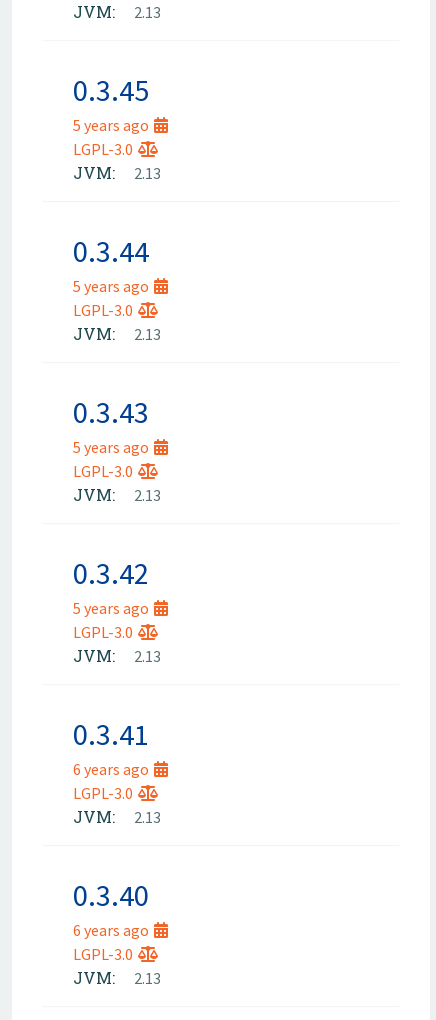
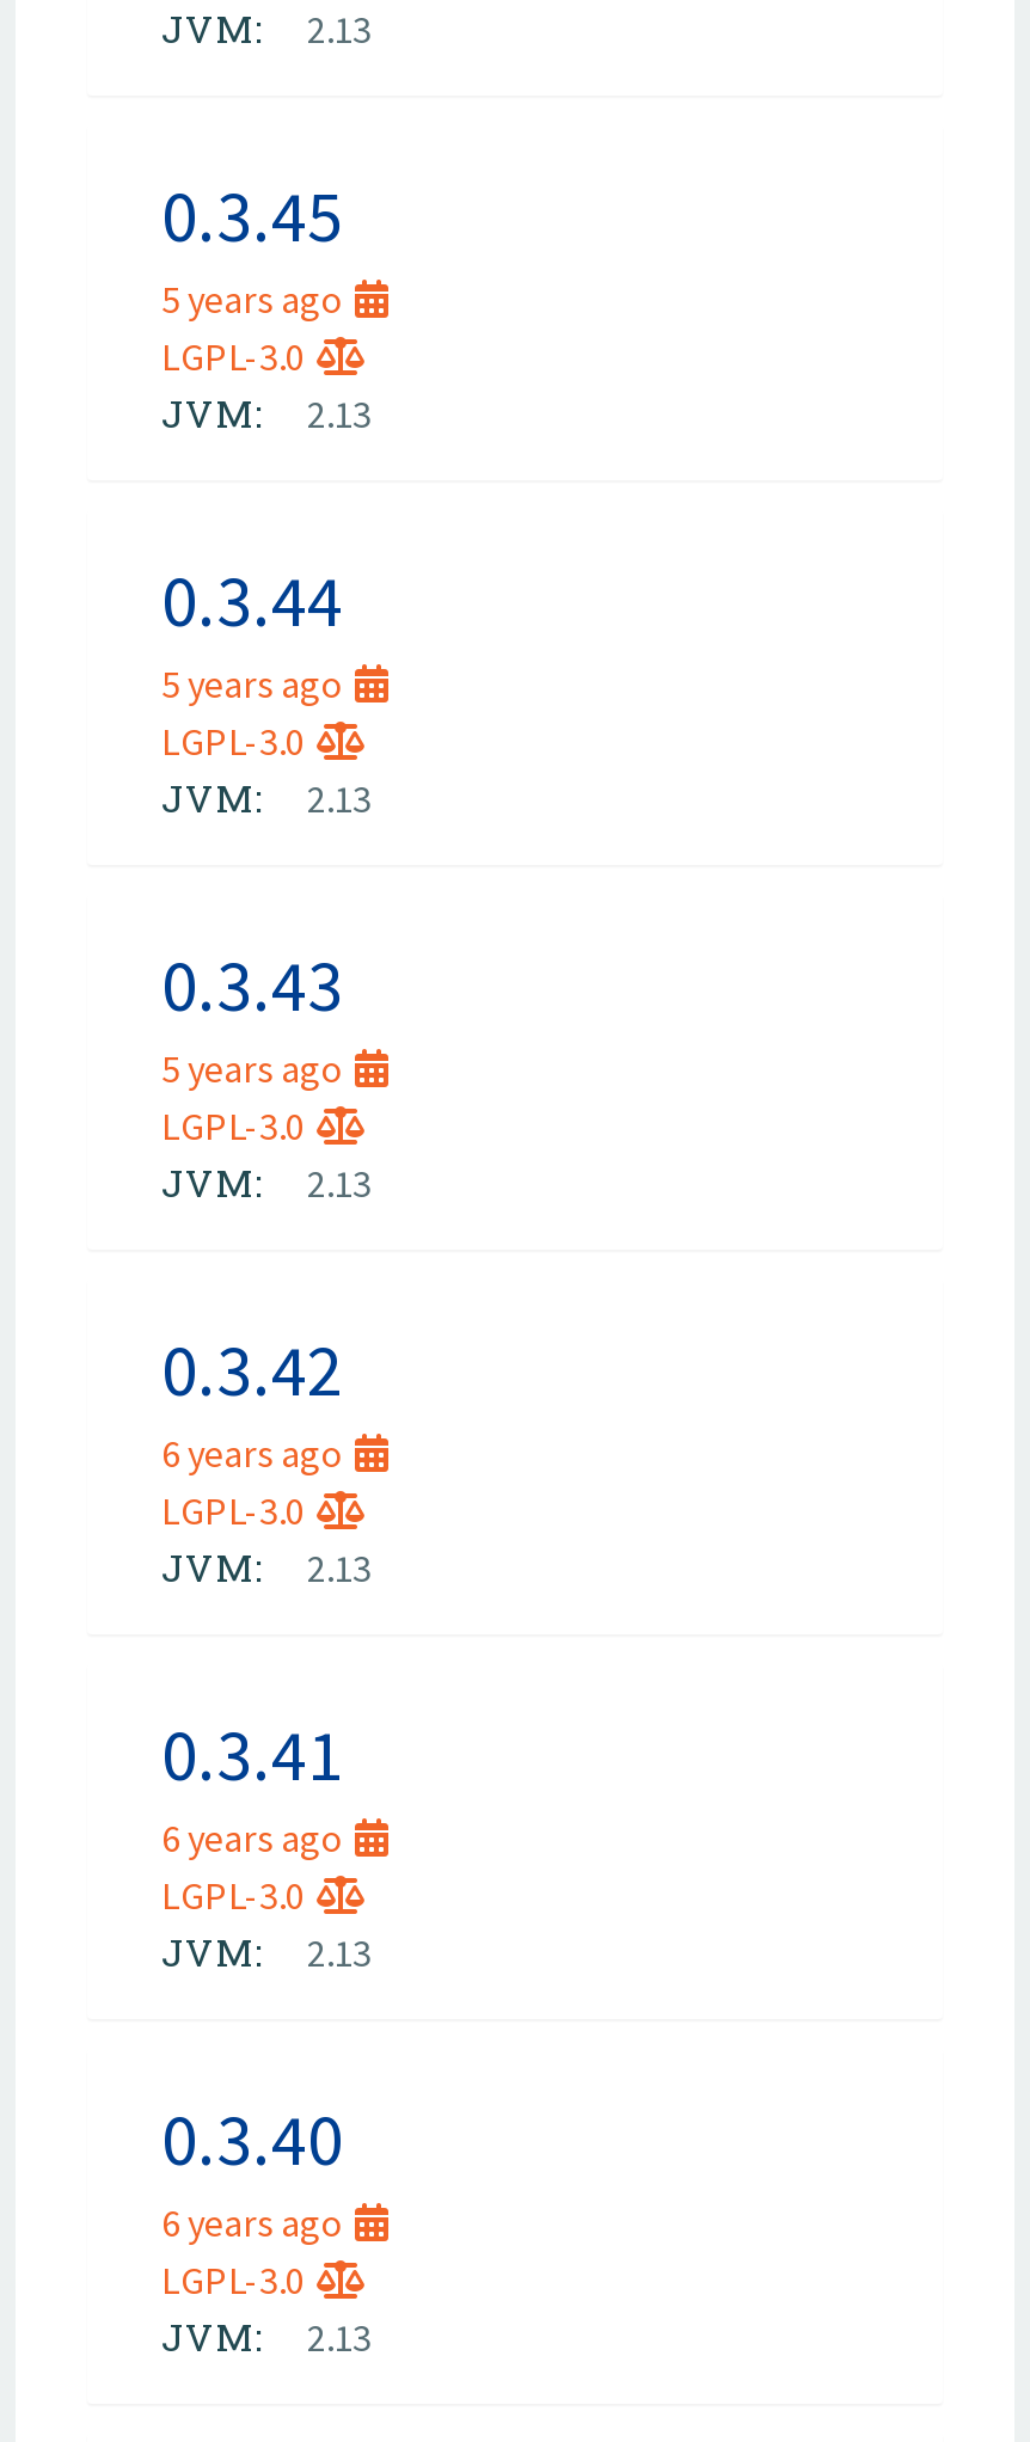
- 5 years ago
+ 6 years ago
